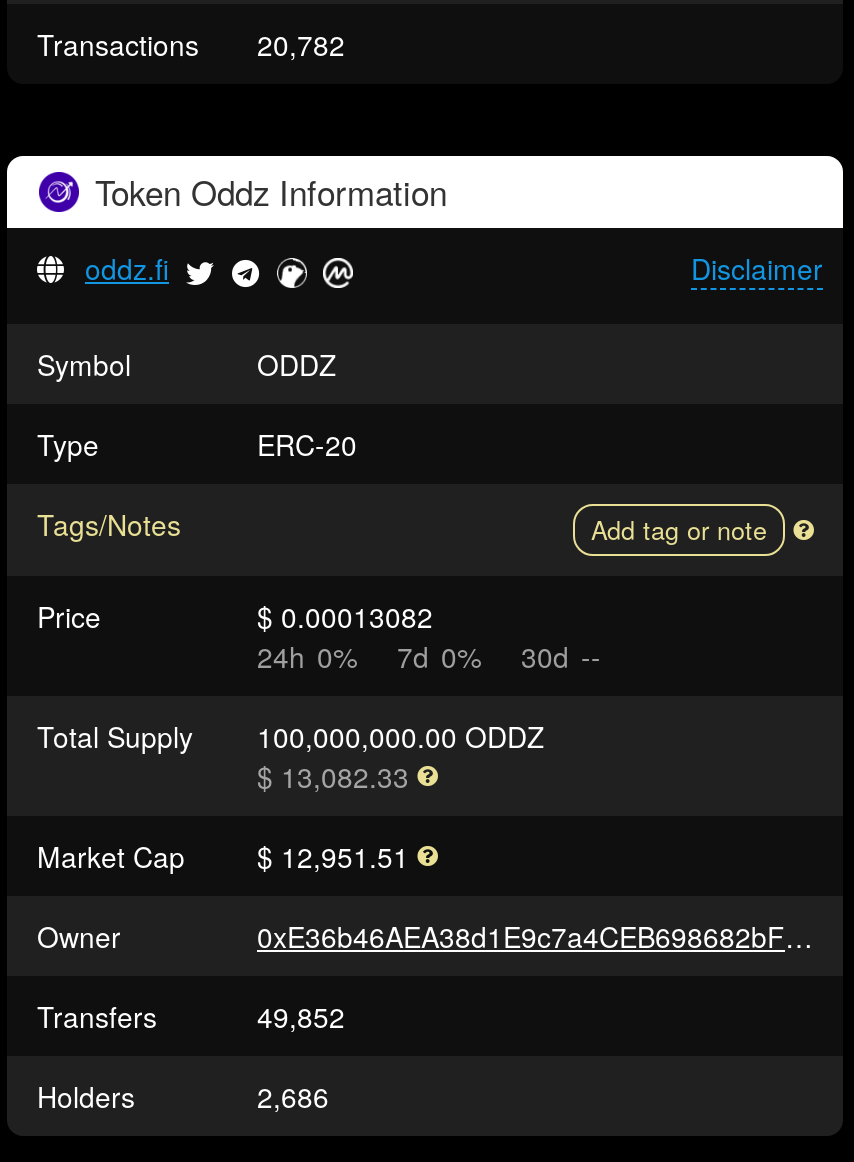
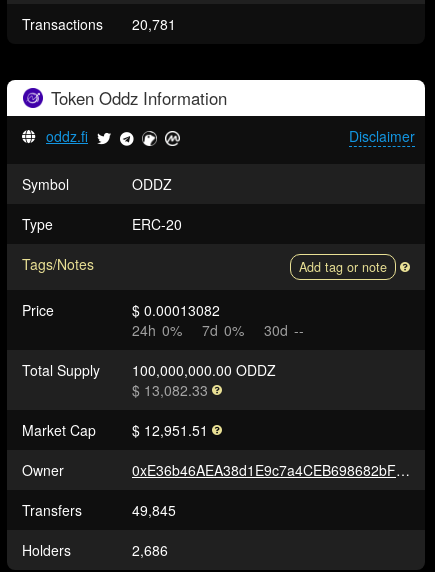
- Transactions 20,782
+ Transactions 20,781

- 49,852
+ 49,845
